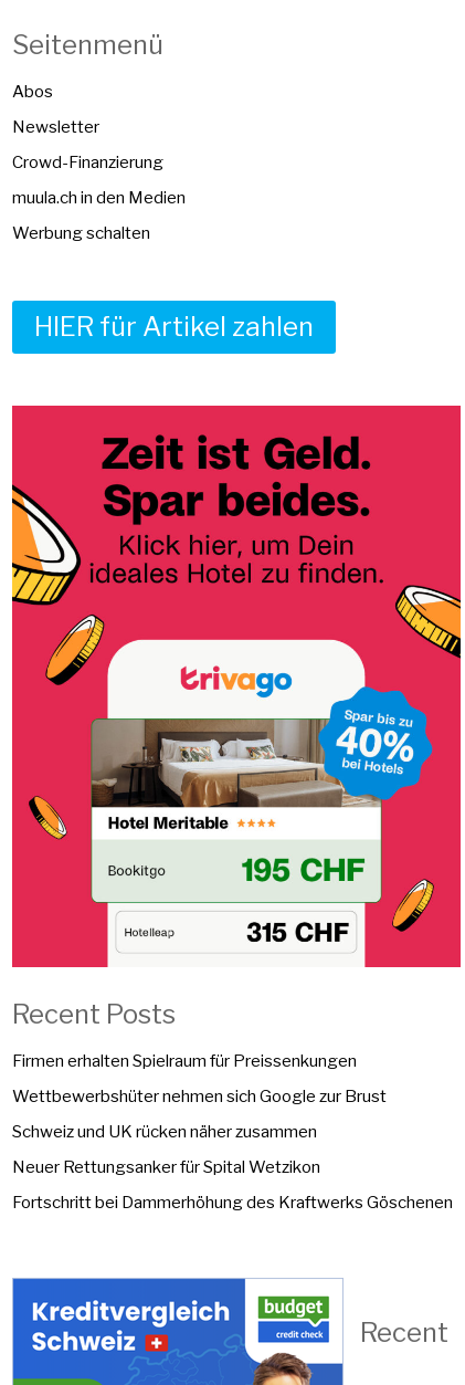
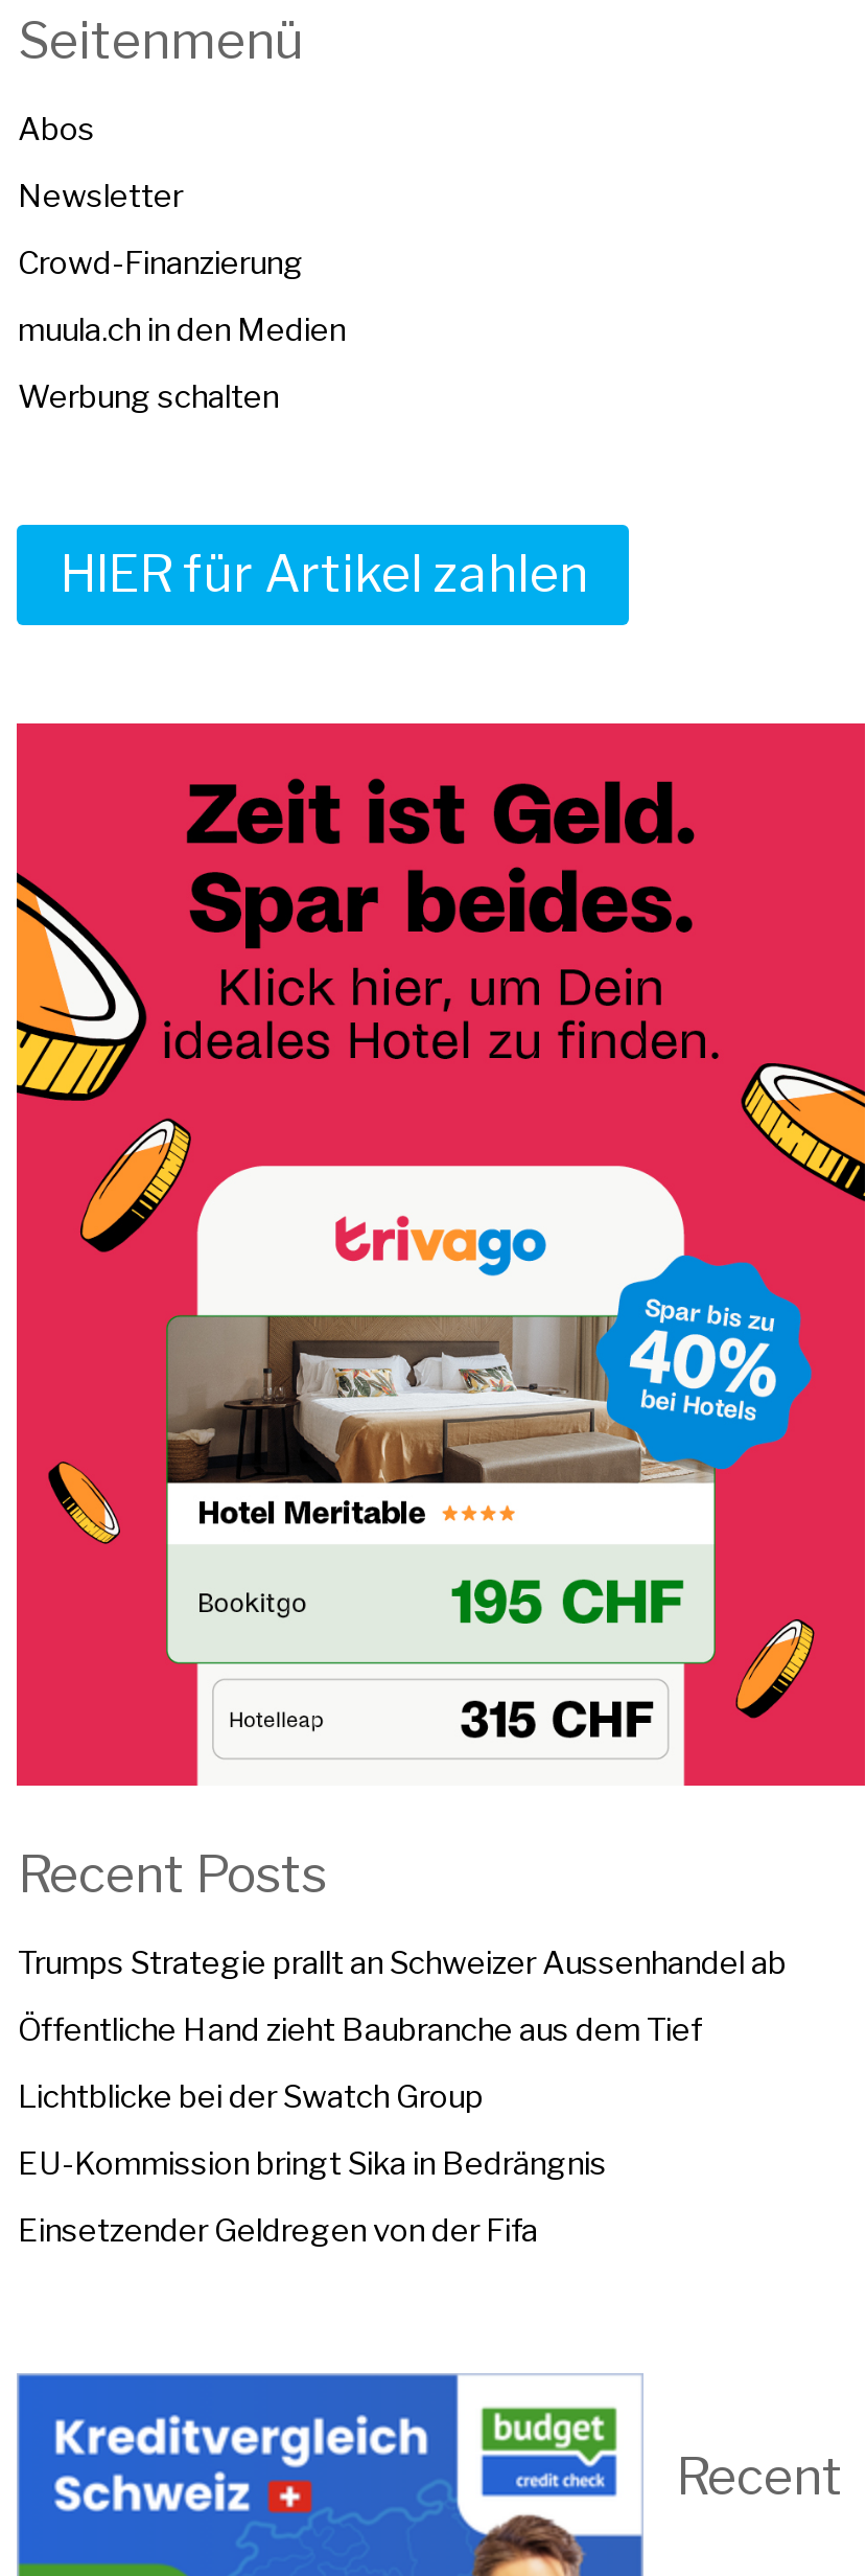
- Firmen erhalten Spielraum für Preissenkungen
+ Trumps Strategie prallt an Schweizer Aussenhandel ab

- Wettbewerbshüter nehmen sich Google zur Brust
+ Öffentliche Hand zieht Baubranche aus dem Tief

- Schweiz und UK rücken näher zusammen
+ Lichtblicke bei der Swatch Group

- Neuer Rettungsanker für Spital Wetzikon
+ EU-Kommission bringt Sika in Bedrängnis

- Fortschritt bei Dammerhöhung des Kraftwerks Göschenen
+ Einsetzender Geldregen von der Fifa
